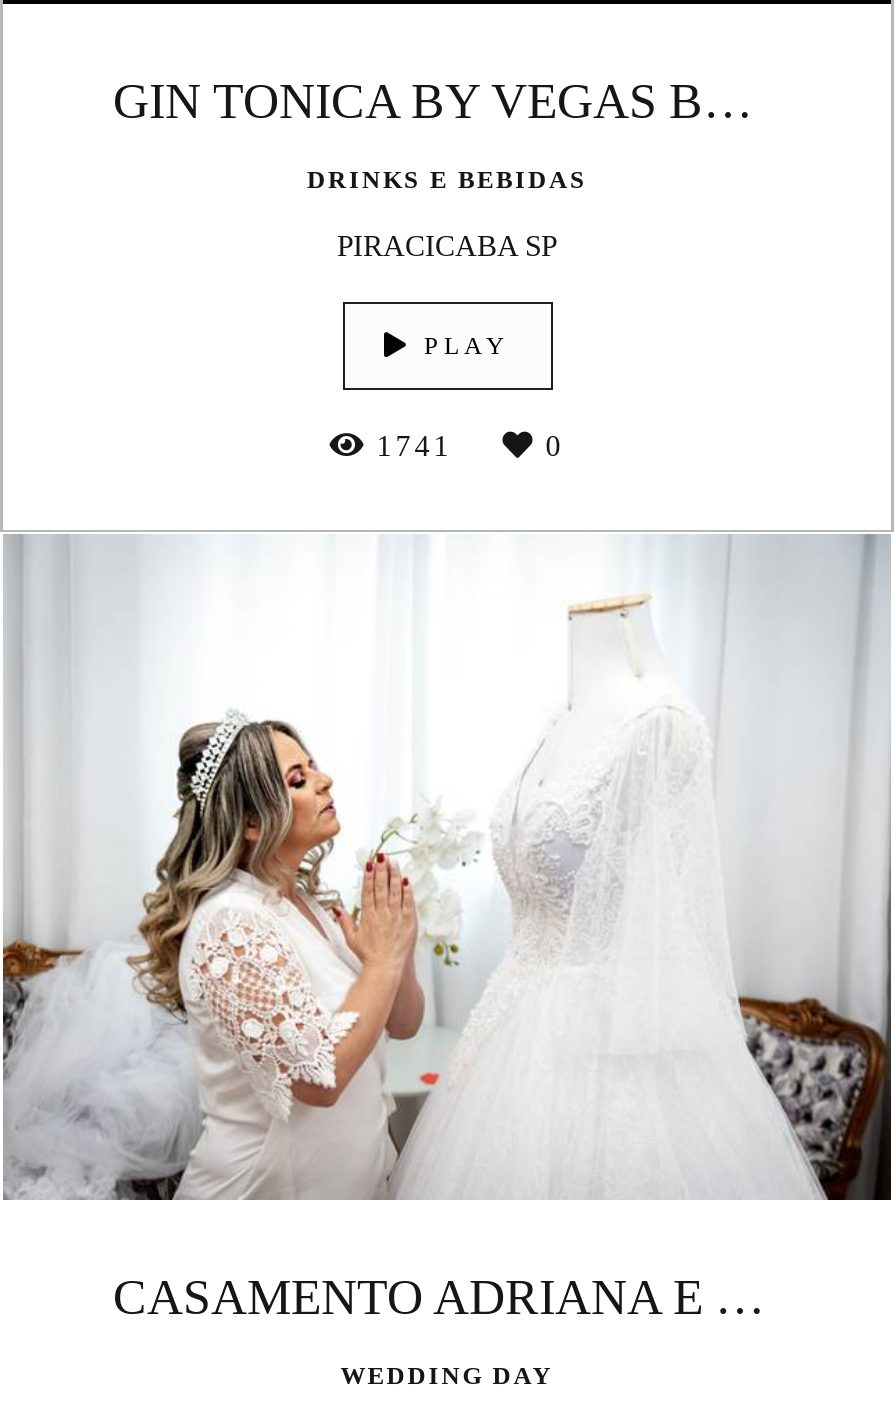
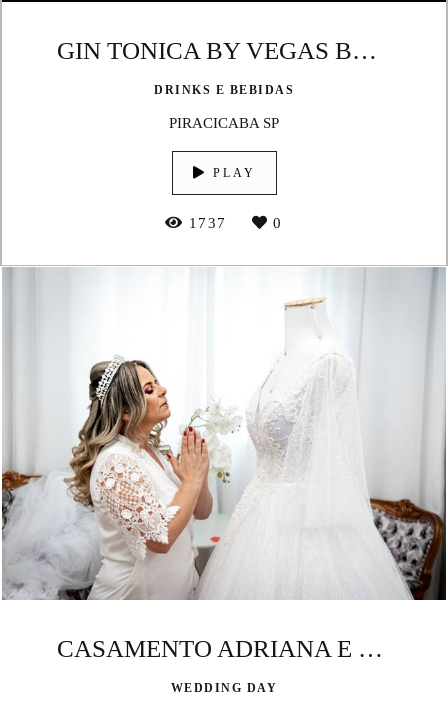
- 1741
+ 1737
